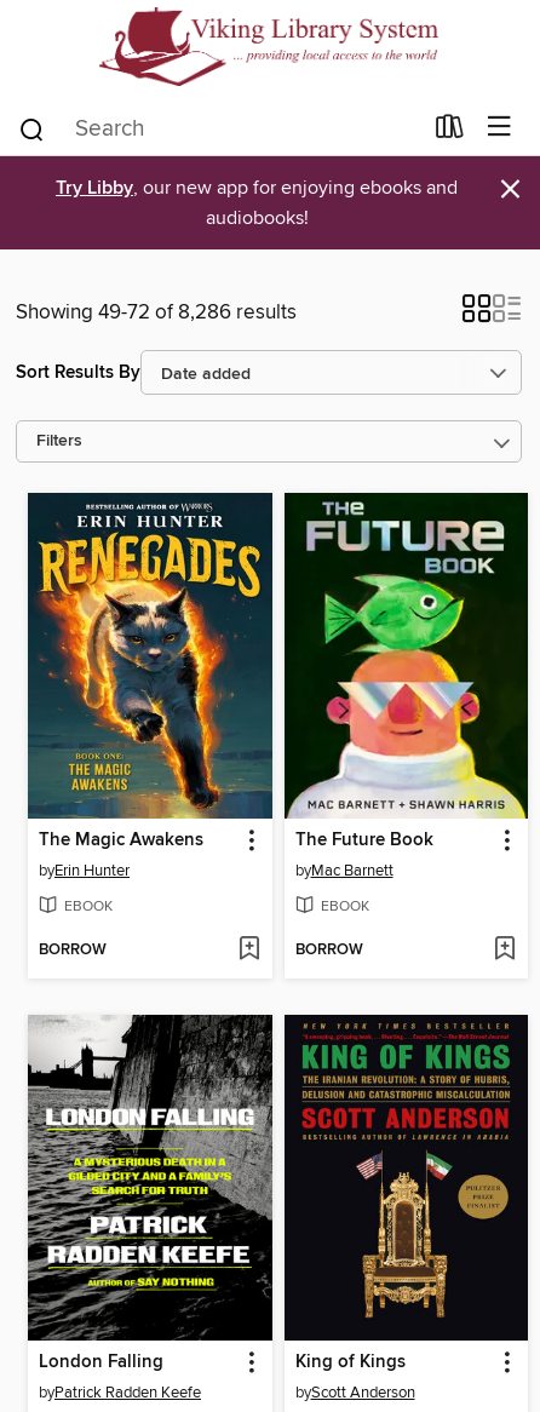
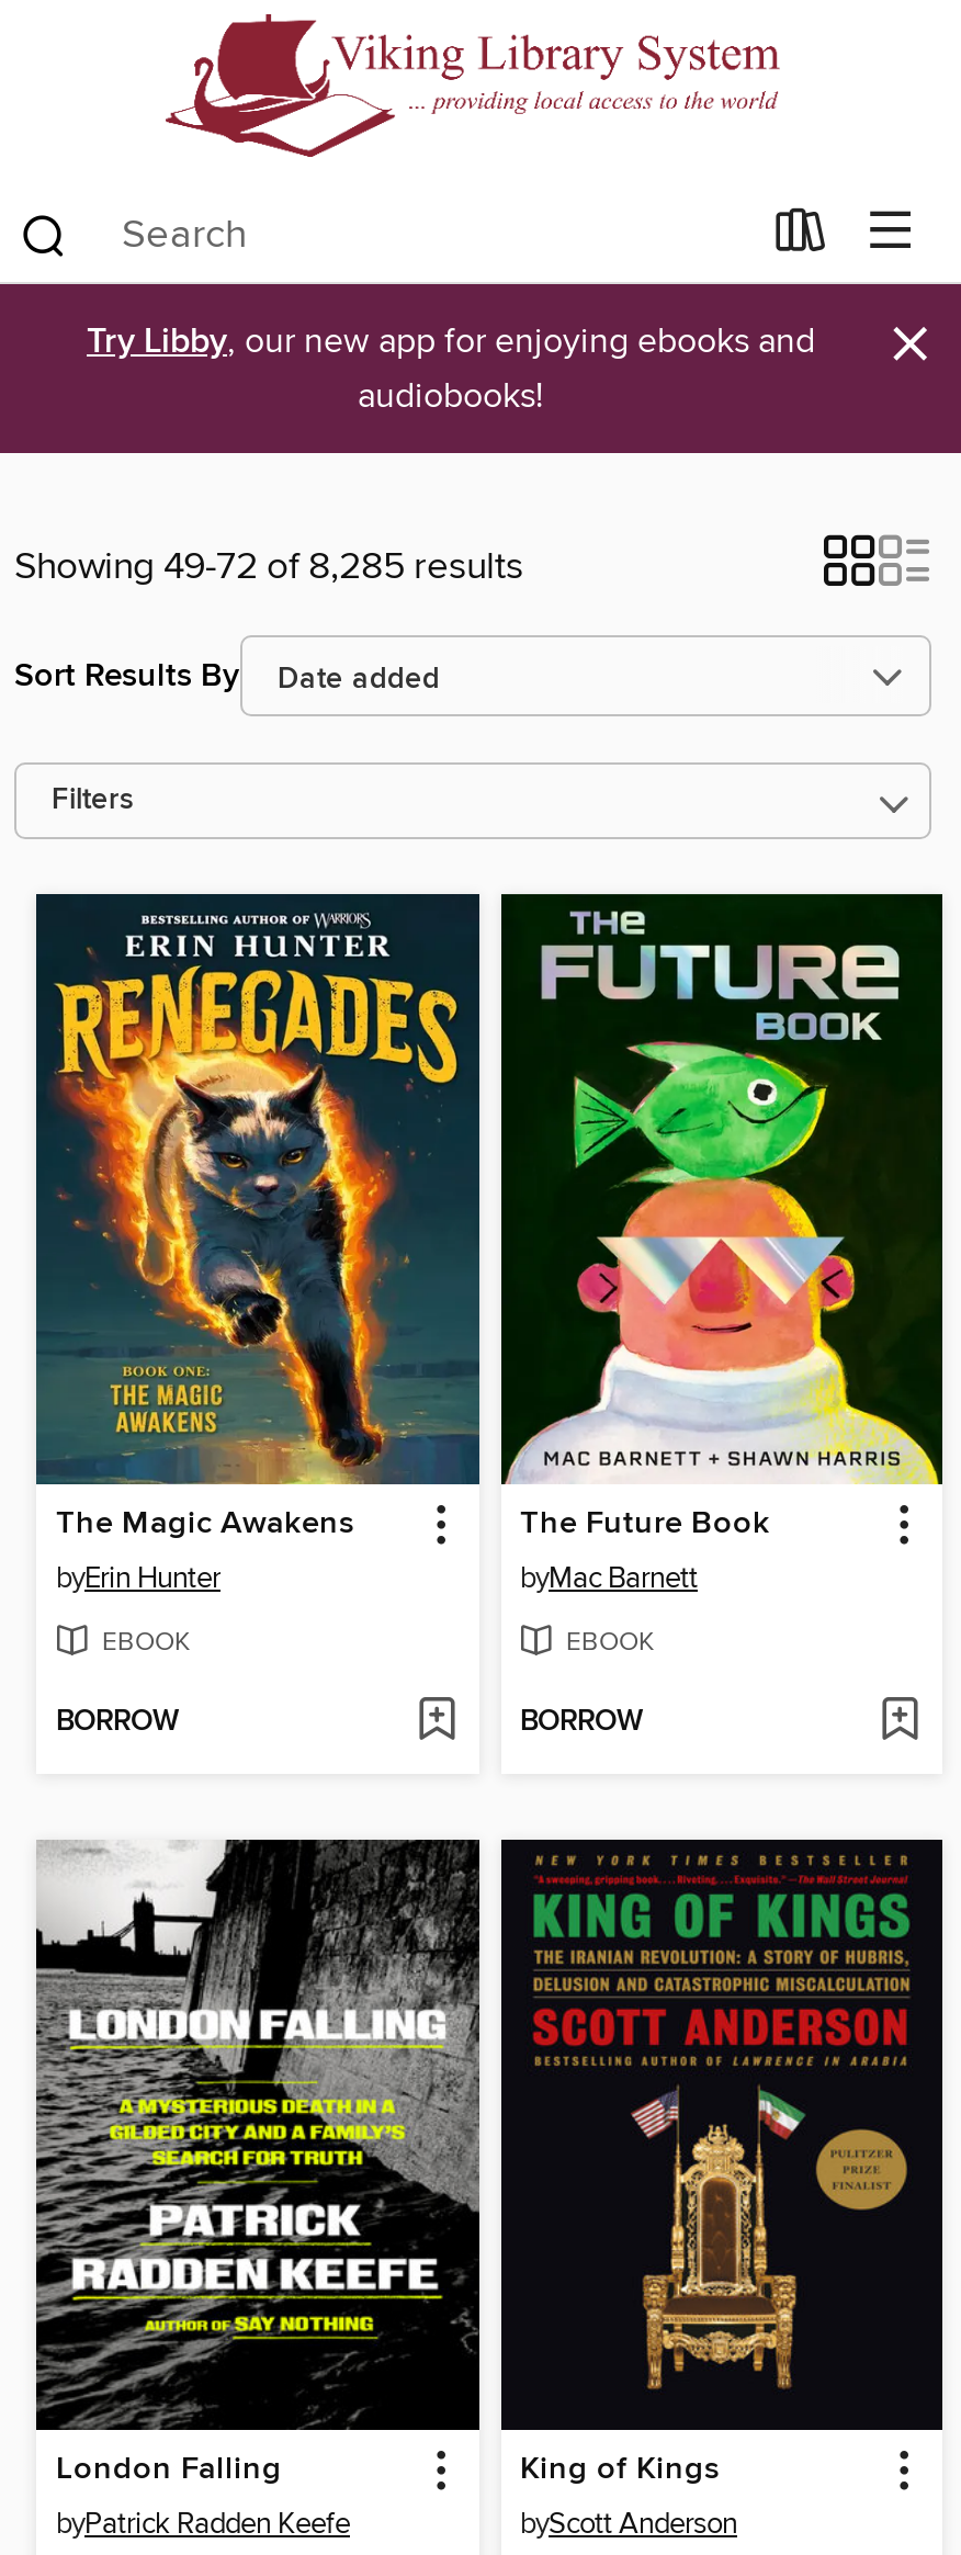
- Showing 49-72 of 8,286 results
+ Showing 49-72 of 8,285 results
